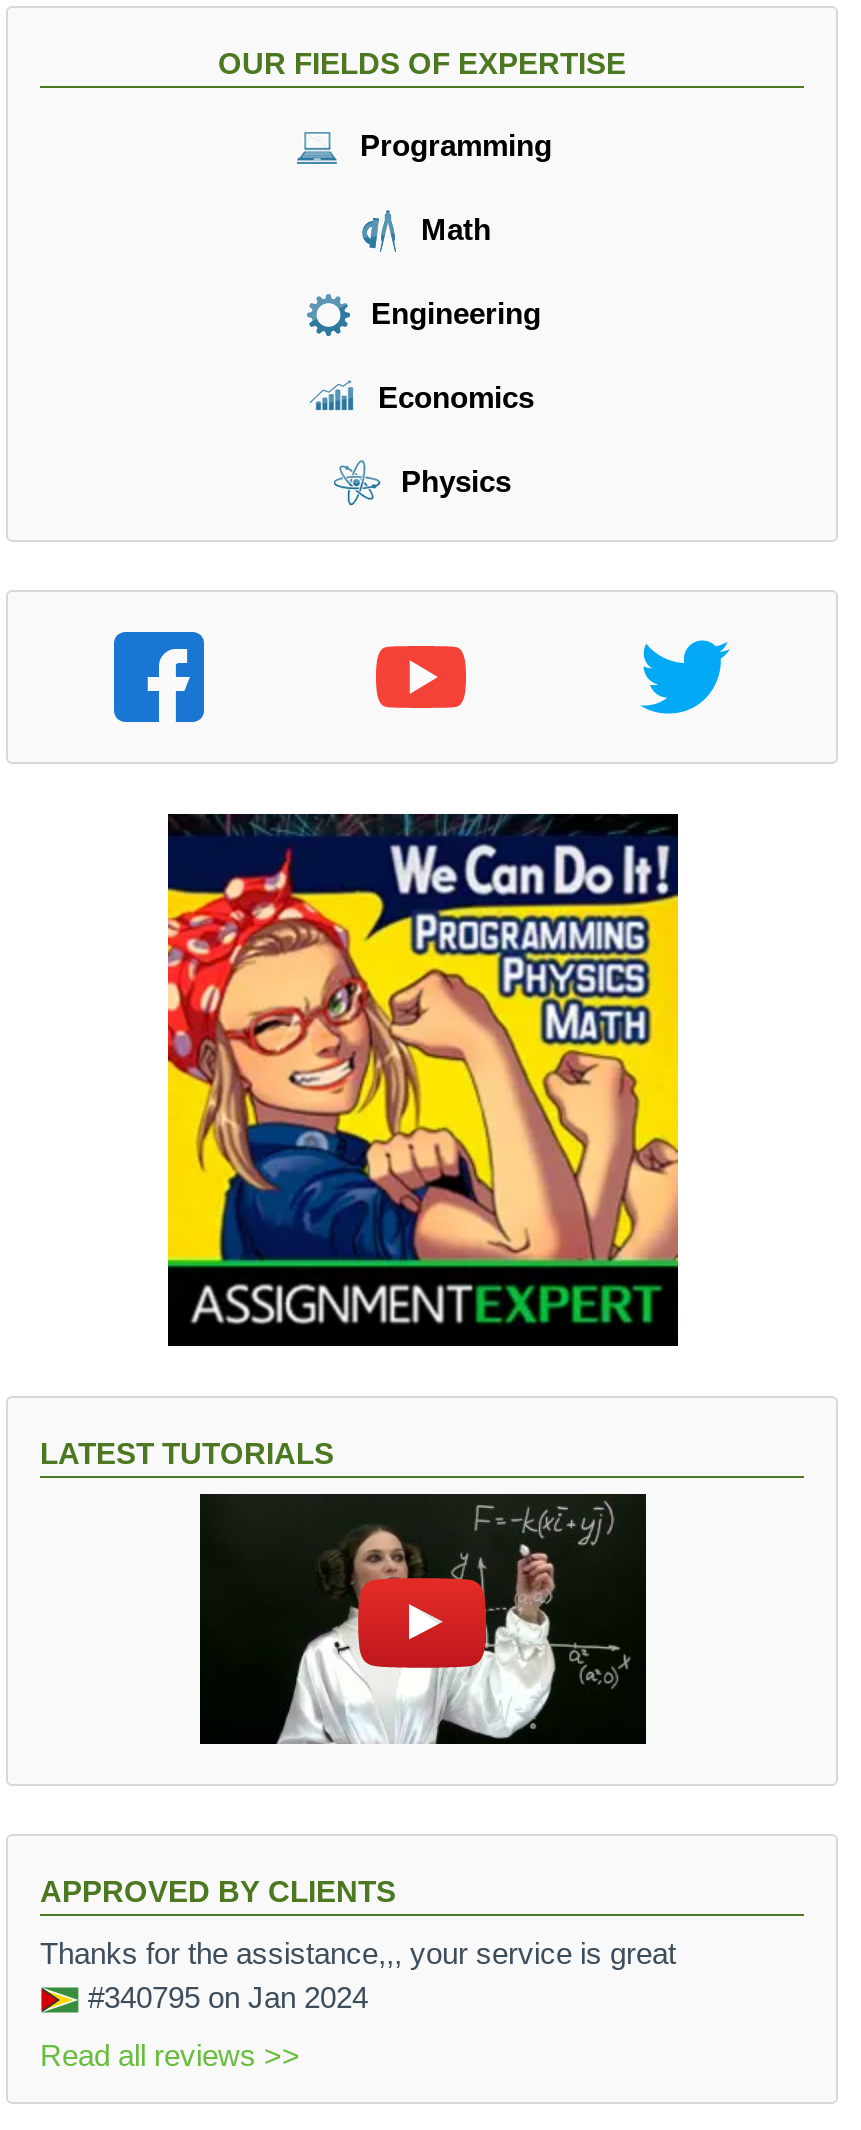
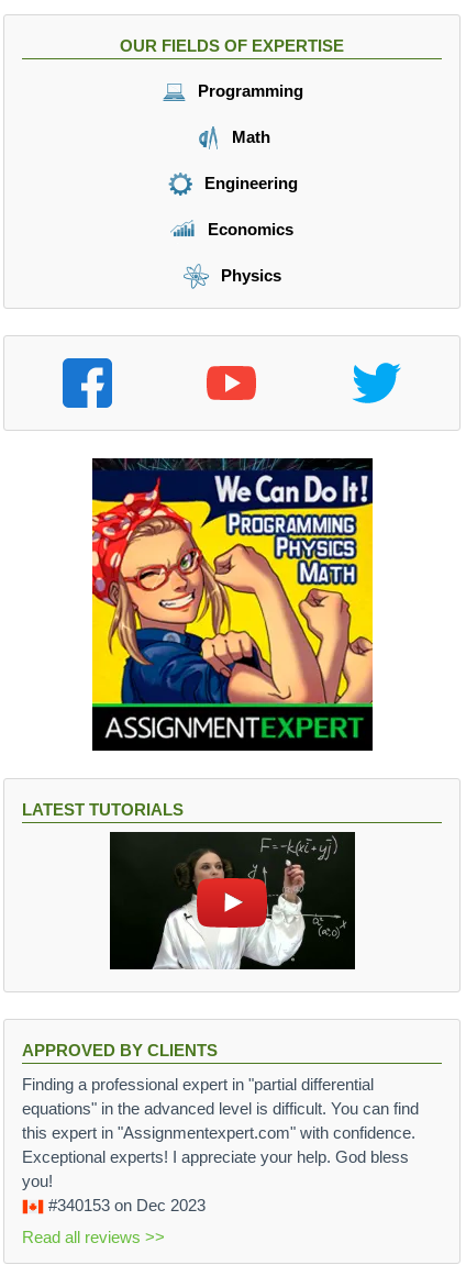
- Thanks for the assistance,,, your service is great
- #340795 on Jan 2024
+ Finding a professional expert in "partial differential
+ equations" in the advanced level is difficult. You can find
+ this expert in "Assignmentexpert.com" with confidence.
+ Exceptional experts! I appreciate your help. God bless
+ you!
+ #340153 on Dec 2023
